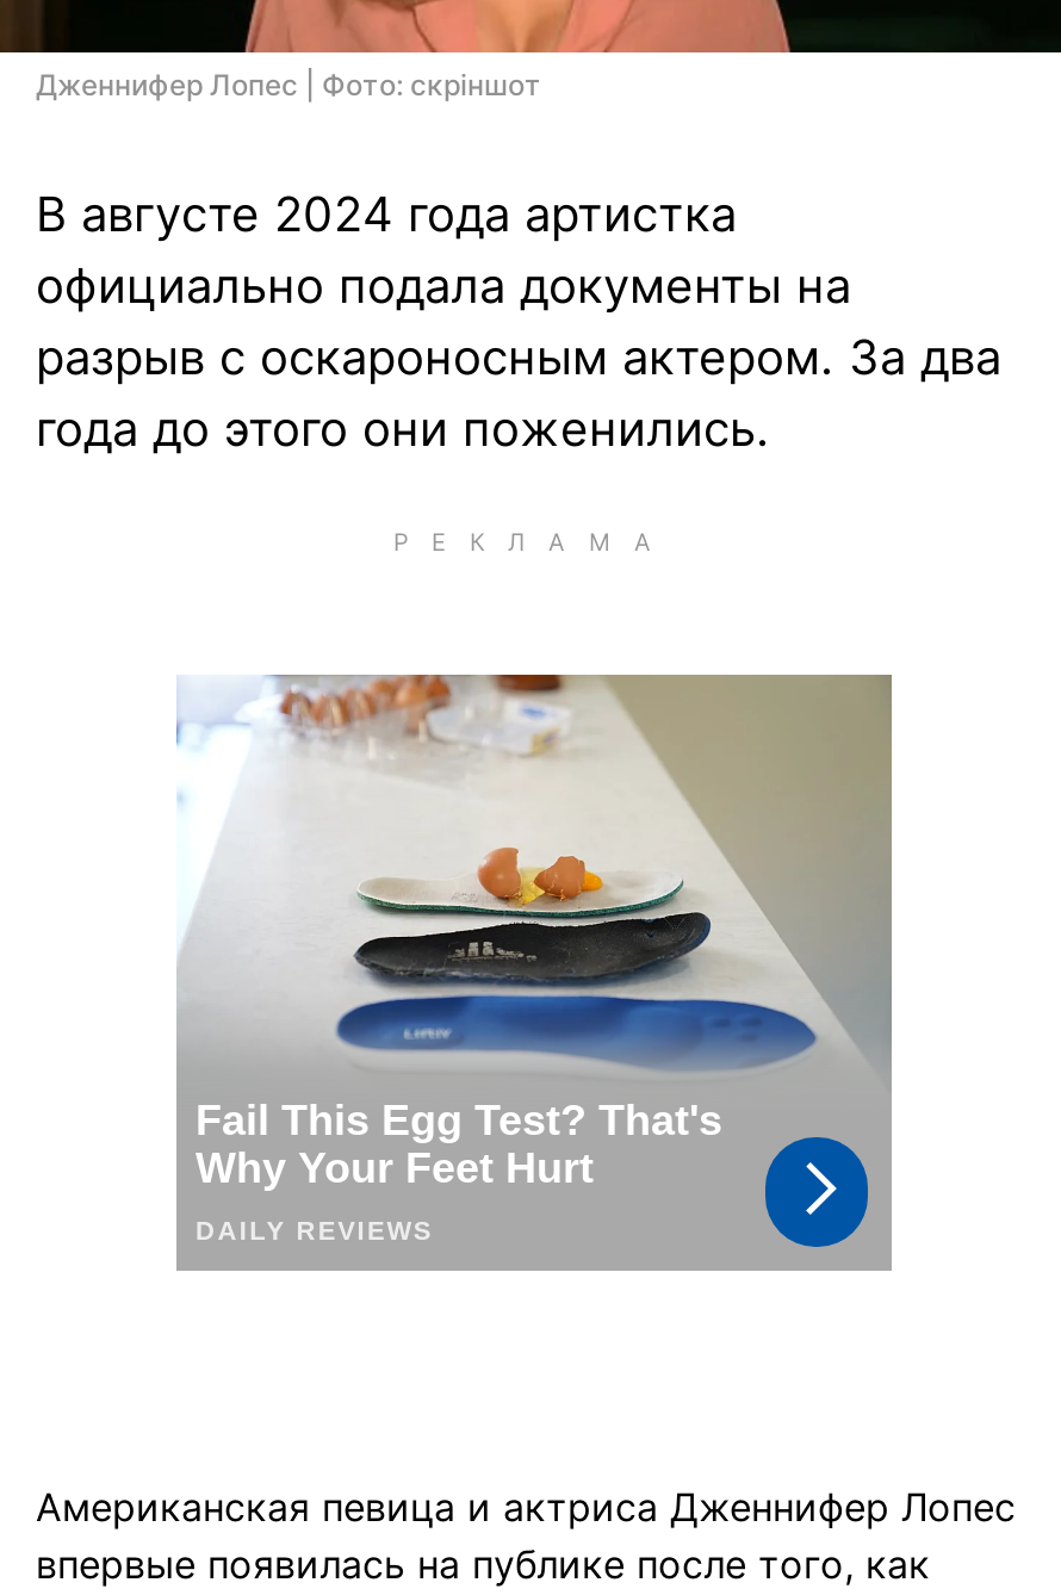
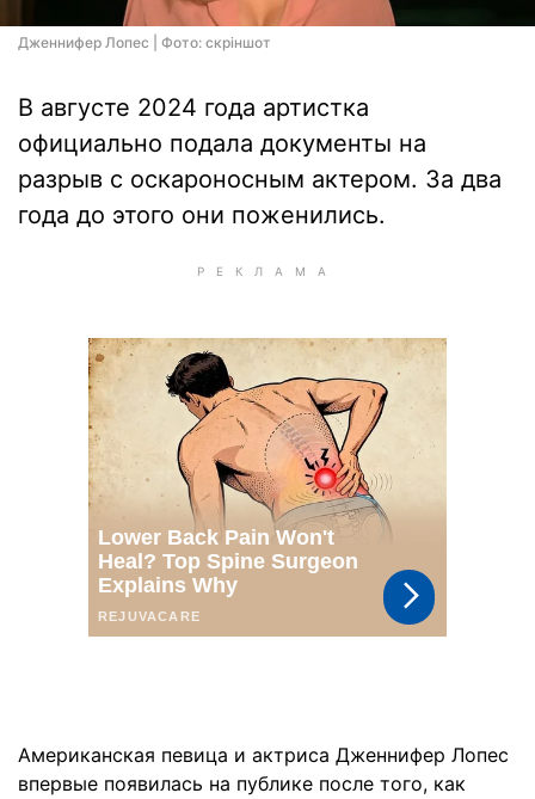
- [image]
+ [image]
